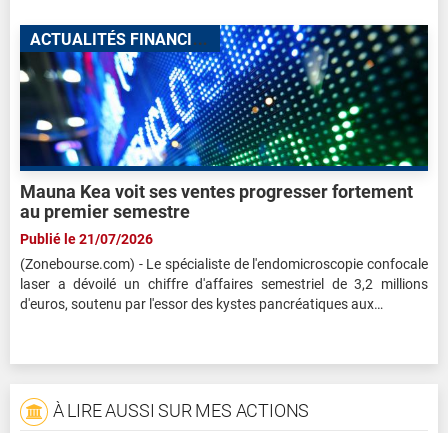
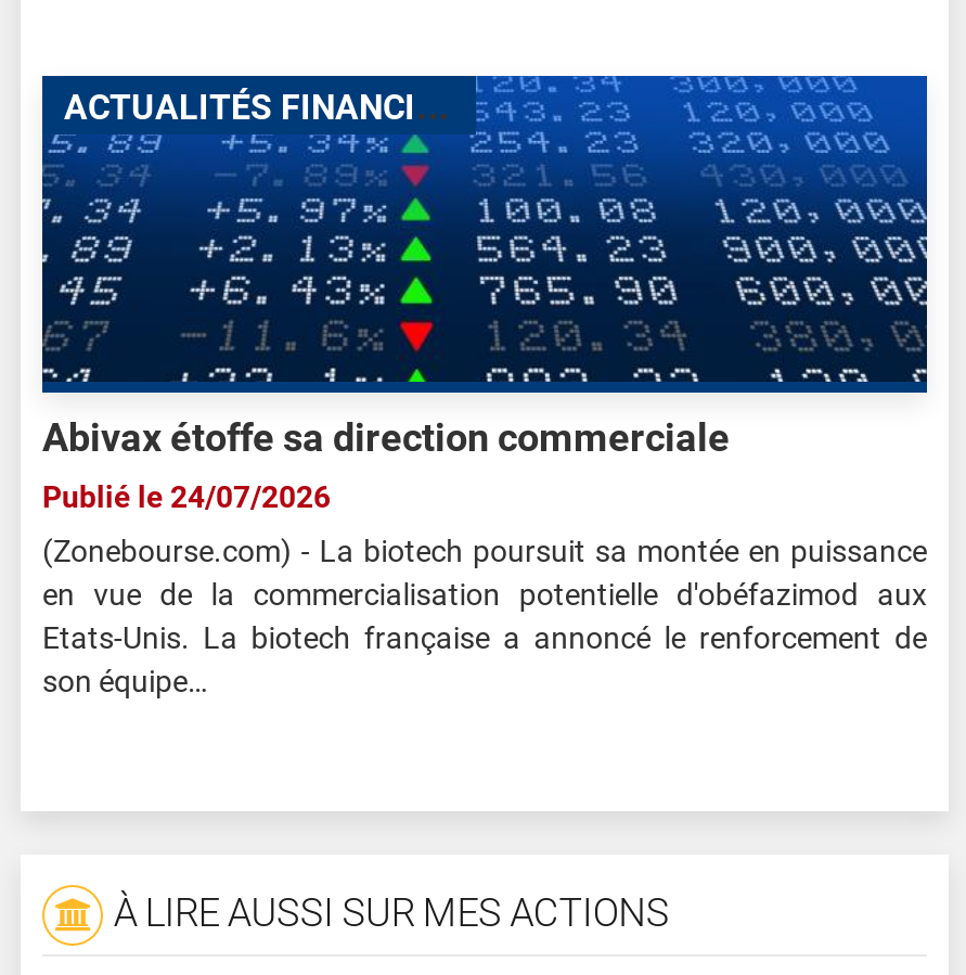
- [image]
- Mauna Kea voit ses ventes progresser fortement
- au premier semestre
- Publié le 21/07/2026
+ [image]
+ Abivax étoffe sa direction commerciale
+ Publié le 24/07/2026

- (Zonebourse.com) - Le spécialiste de l'endomicroscopie confocale
- laser a dévoilé un chiffre d'affaires semestriel de 3,2 millions
- d'euros, soutenu par l'essor des kystes pancréatiques aux…
+ (Zonebourse.com) - La biotech poursuit sa montée en puissance
+ en vue de la commercialisation potentielle d'obéfazimod aux
+ Etats-Unis. La biotech française a annoncé le renforcement de
+ son équipe…
